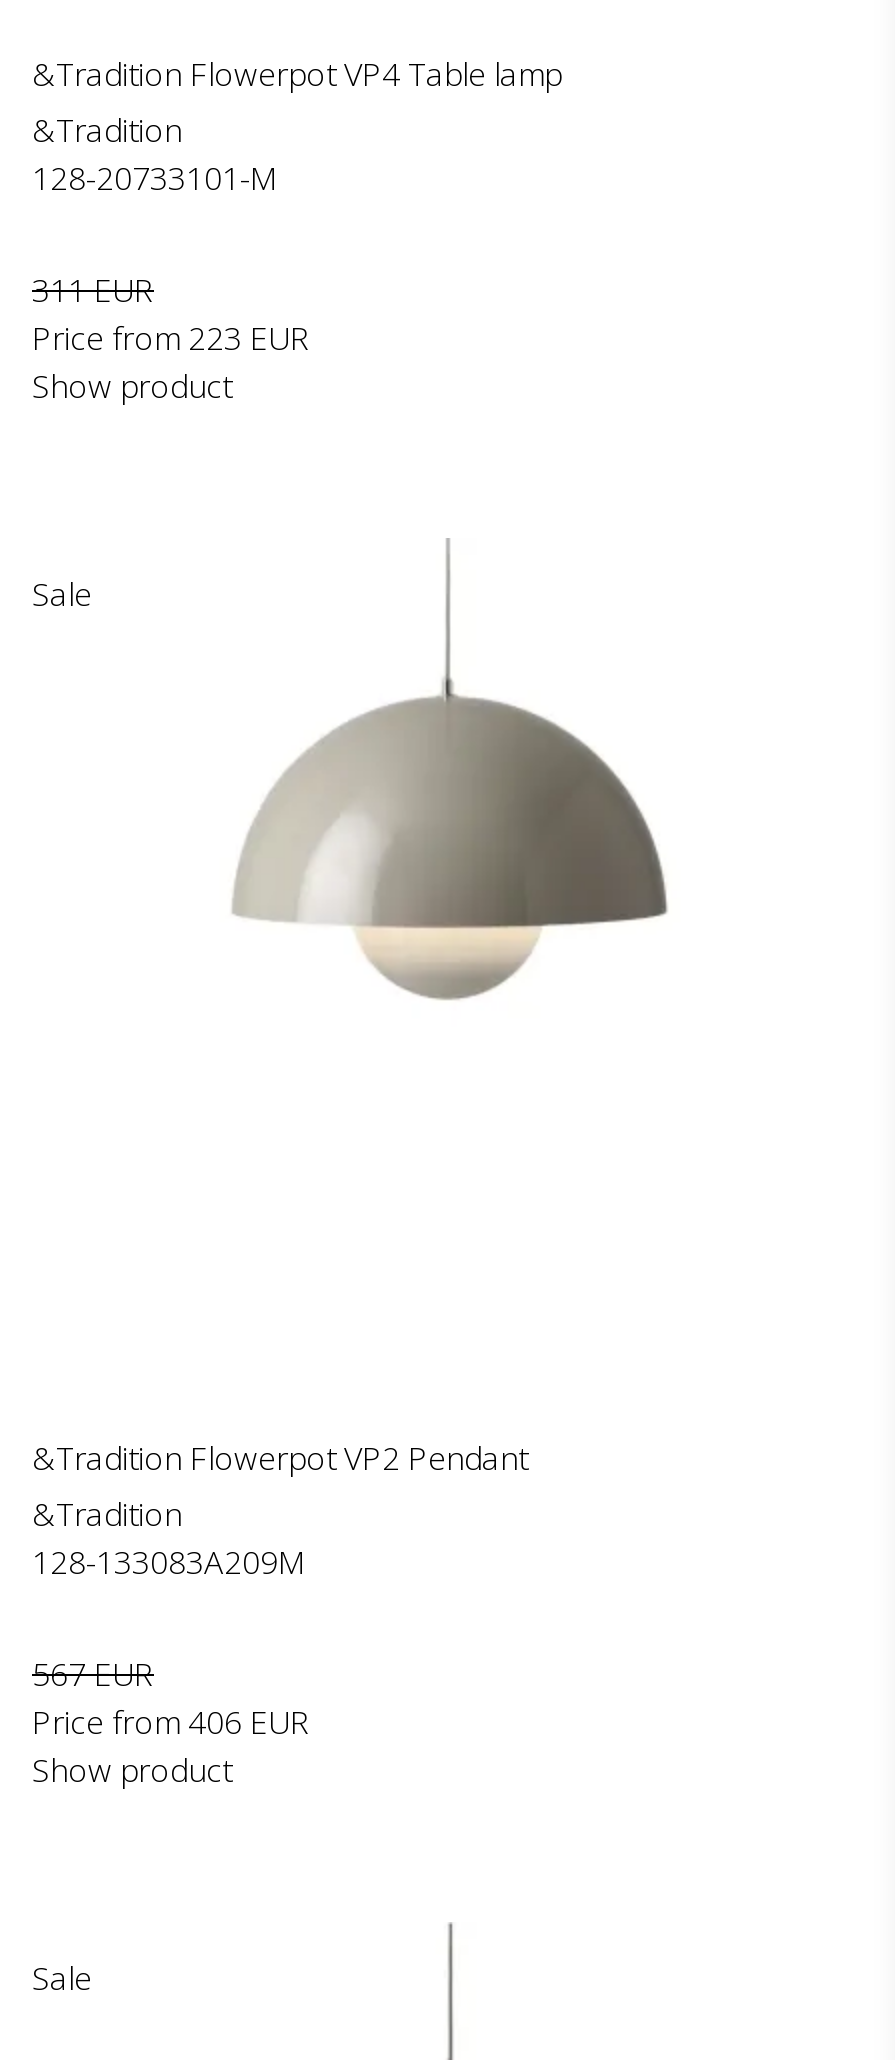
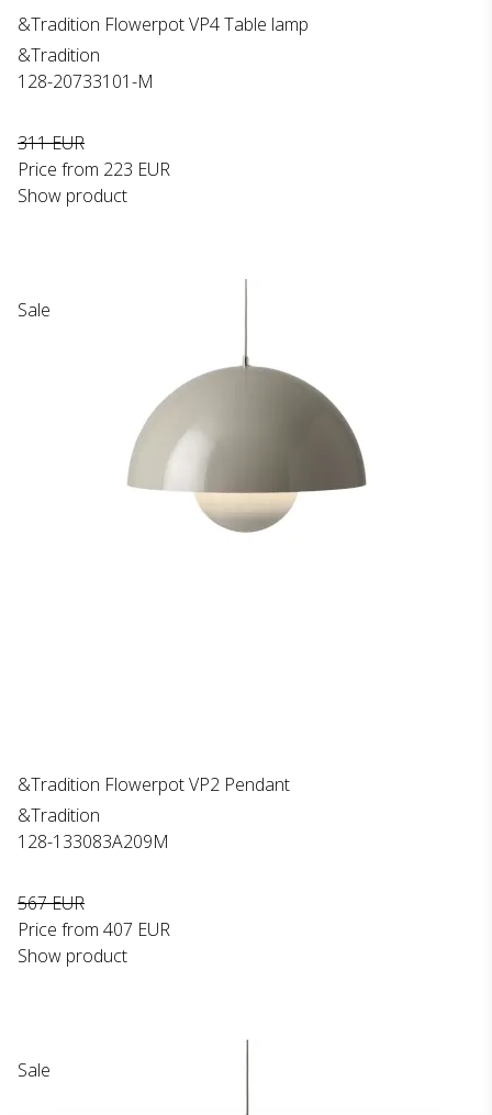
- Price from 406 EUR
+ Price from 407 EUR
